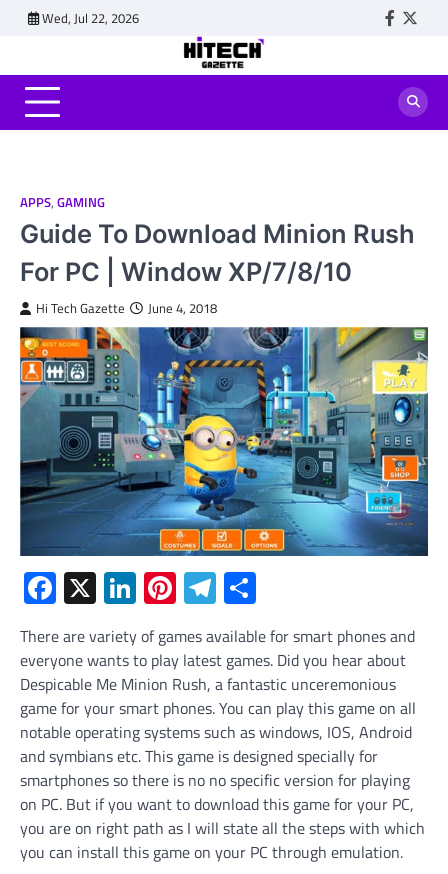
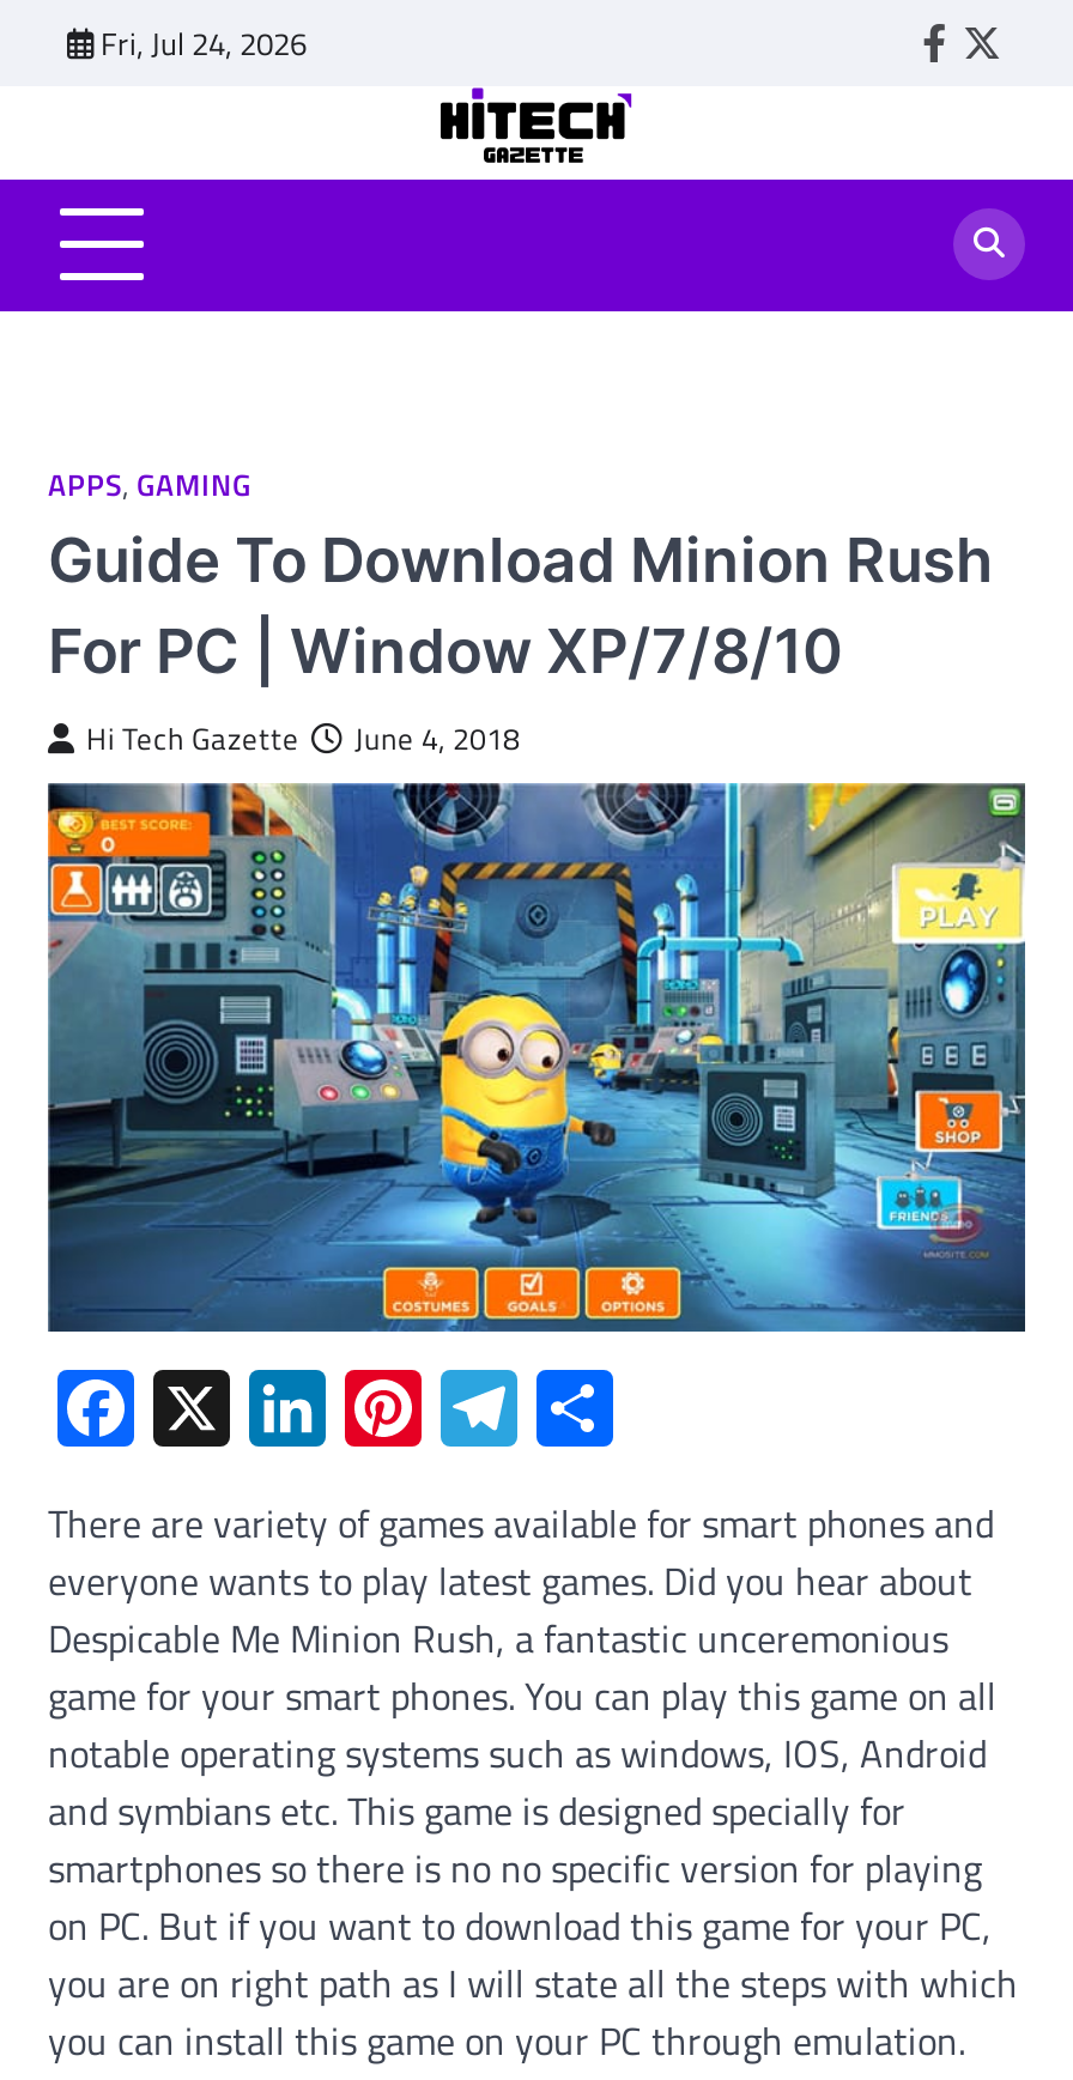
- Wed, Jul 22, 2026
+ Fri, Jul 24, 2026
